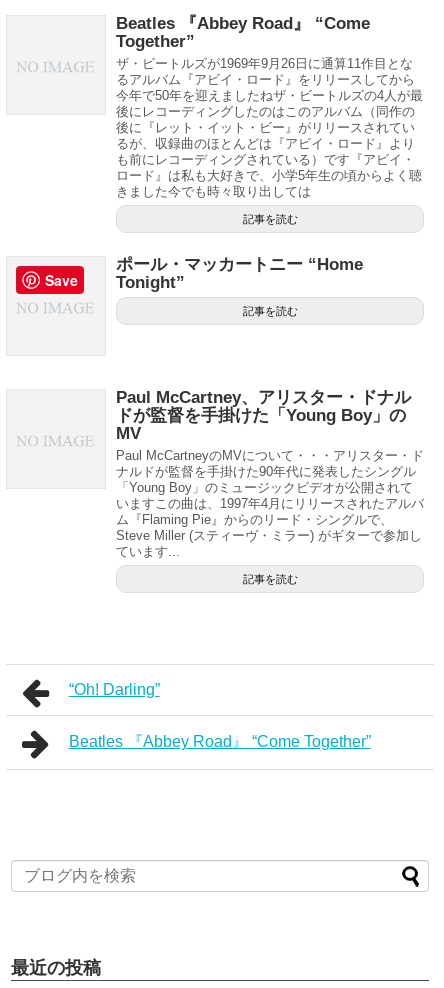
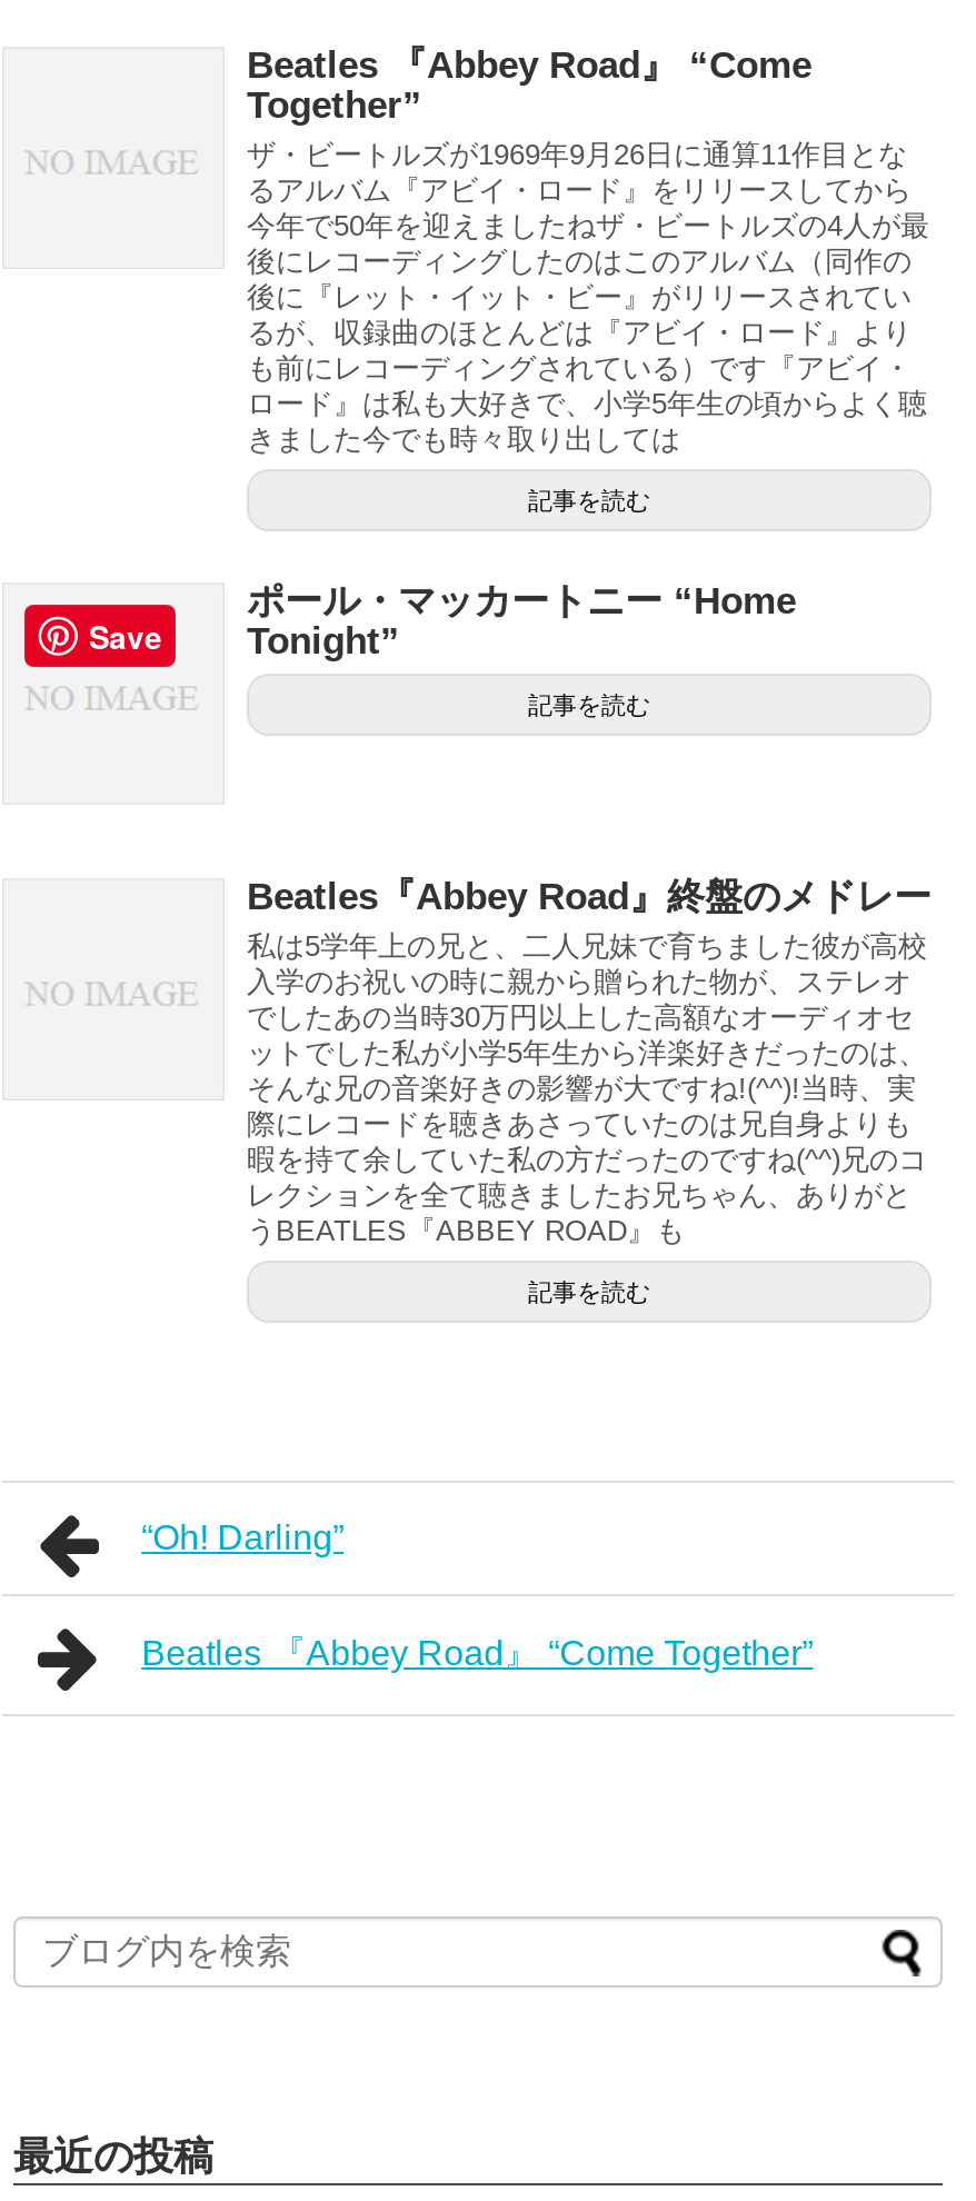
- Paul McCartney、アリスター・ドナル
- ドが監督を手掛けた「Young Boy」の
- MV
- Paul McCartneyのMVについて・・・アリスター・ド
- ナルドが監督を手掛けた90年代に発表したシングル
- 「Young Boy」のミュージックビデオが公開されて
- いますこの曲は、1997年4月にリリースされたアルバ
- ム『Flaming Pie』からのリード・シングルで、
- Steve Miller (スティーヴ・ミラー) がギターで参加し
- ています...
+ Beatles『Abbey Road』終盤のメドレー
+ 私は5学年上の兄と、二人兄妹で育ちました彼が高校
+ 入学のお祝いの時に親から贈られた物が、ステレオ
+ でしたあの当時30万円以上した高額なオーディオセ
+ ットでした私が小学5年生から洋楽好きだったのは、
+ そんな兄の音楽好きの影響が大ですね!(^^)!当時、実
+ 際にレコードを聴きあさっていたのは兄自身よりも
+ 暇を持て余していた私の方だったのですね(^^)兄のコ
+ レクションを全て聴きましたお兄ちゃん、ありがと
+ うBEATLES『ABBEY ROAD』も
